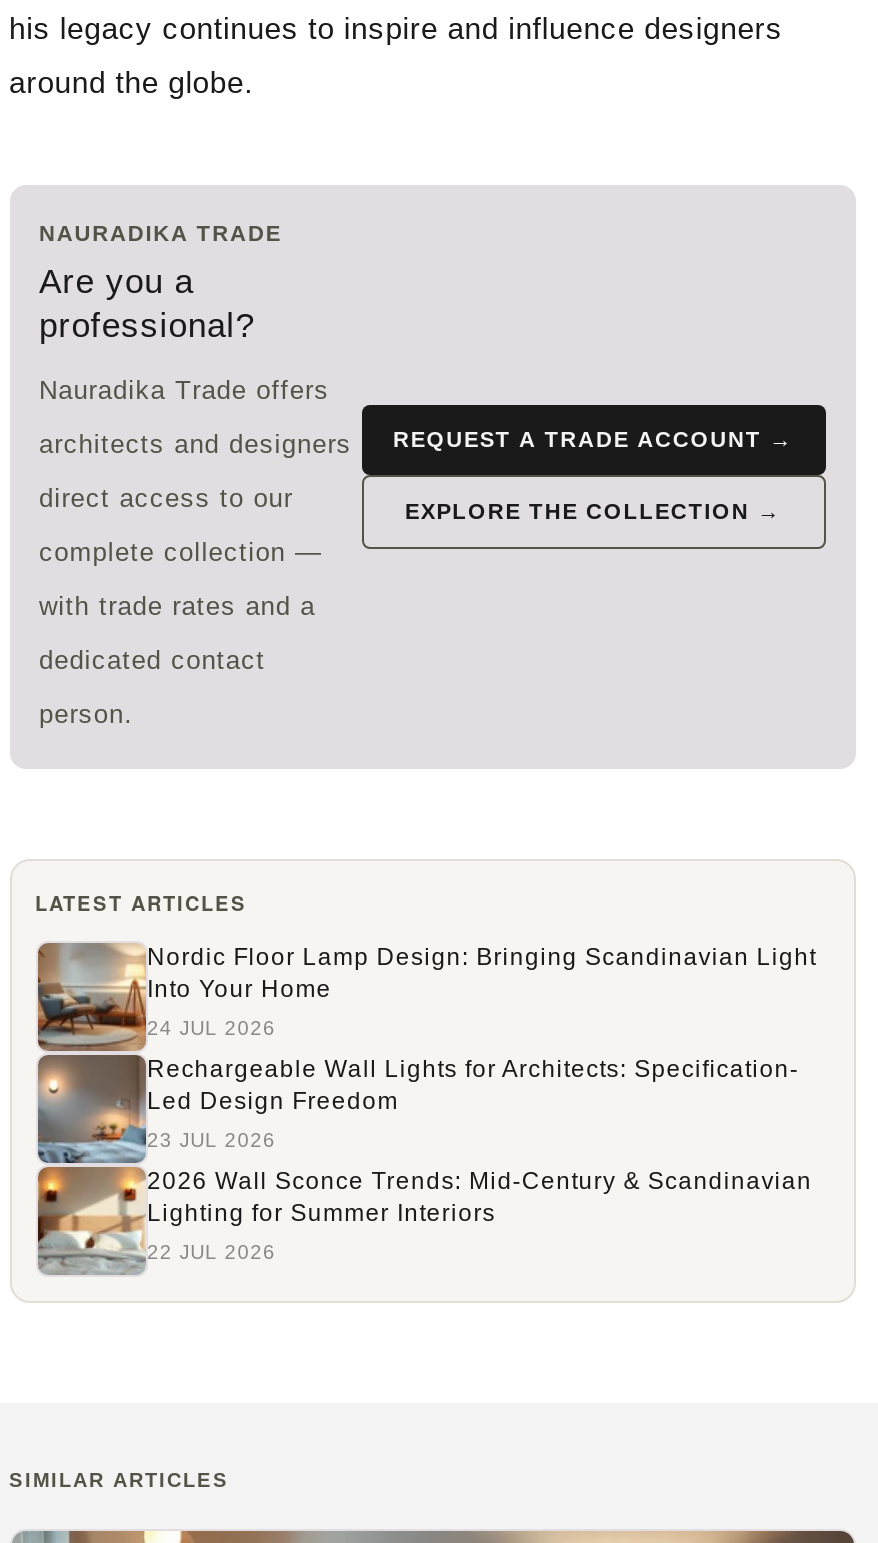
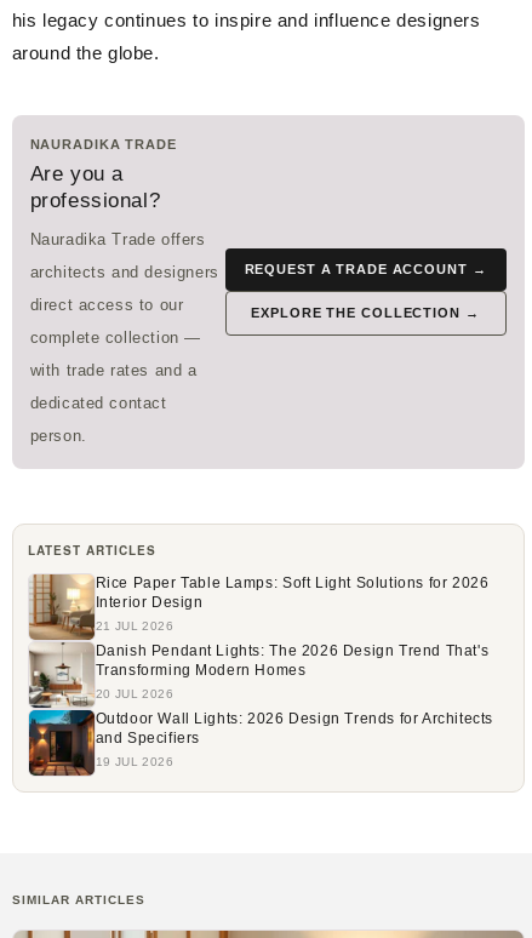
- [image]
- Nordic Floor Lamp Design: Bringing Scandinavian Light
- Into Your Home
+ [image]
+ Rice Paper Table Lamps: Soft Light Solutions for 2026
+ Interior Design

- 24 JUL 2026
+ 21 JUL 2026

- Rechargeable Wall Lights for Architects: Specification-
- Led Design Freedom
+ Danish Pendant Lights: The 2026 Design Trend That's
+ Transforming Modern Homes

- 23 JUL 2026
+ 20 JUL 2026

- 2026 Wall Sconce Trends: Mid-Century & Scandinavian
- Lighting for Summer Interiors
+ Outdoor Wall Lights: 2026 Design Trends for Architects
+ and Specifiers

- 22 JUL 2026
+ 19 JUL 2026
